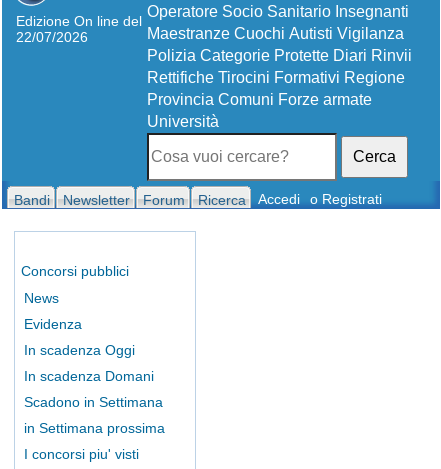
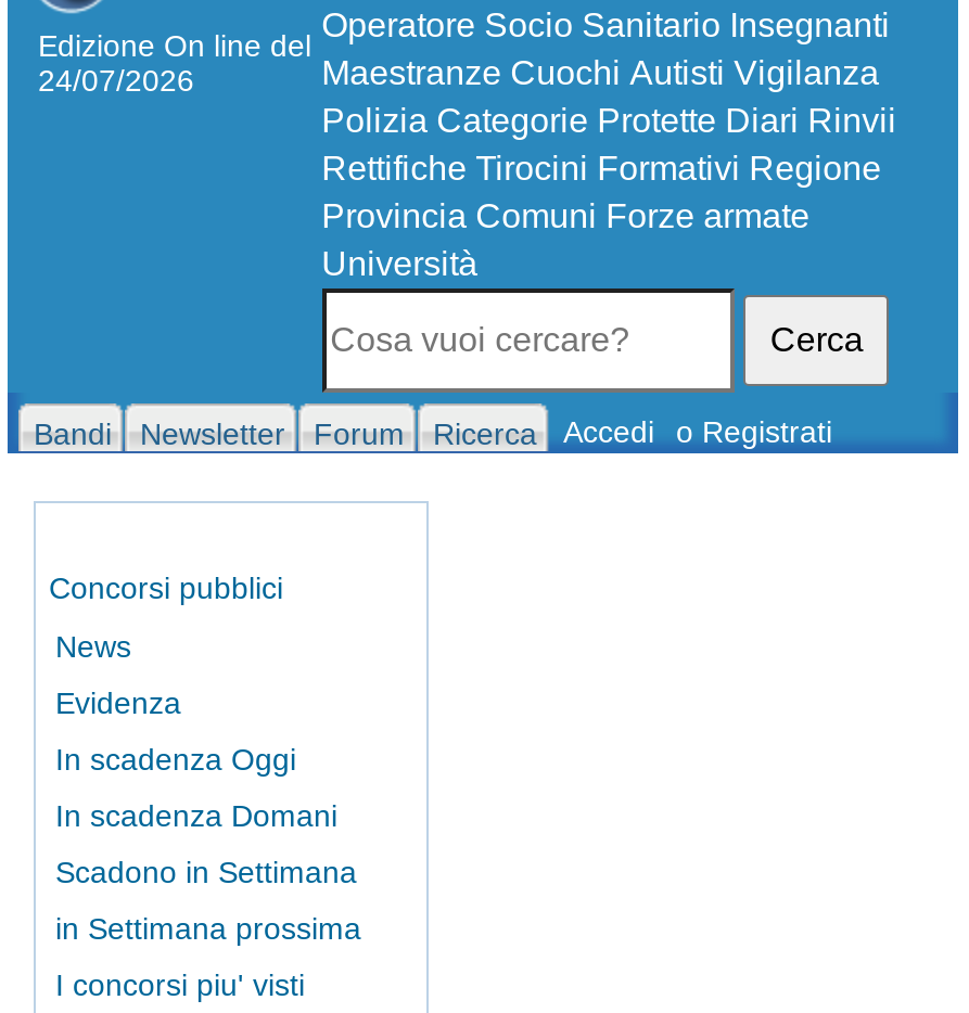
- 22/07/2026
+ 24/07/2026
